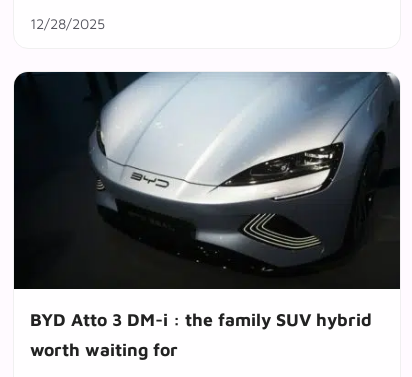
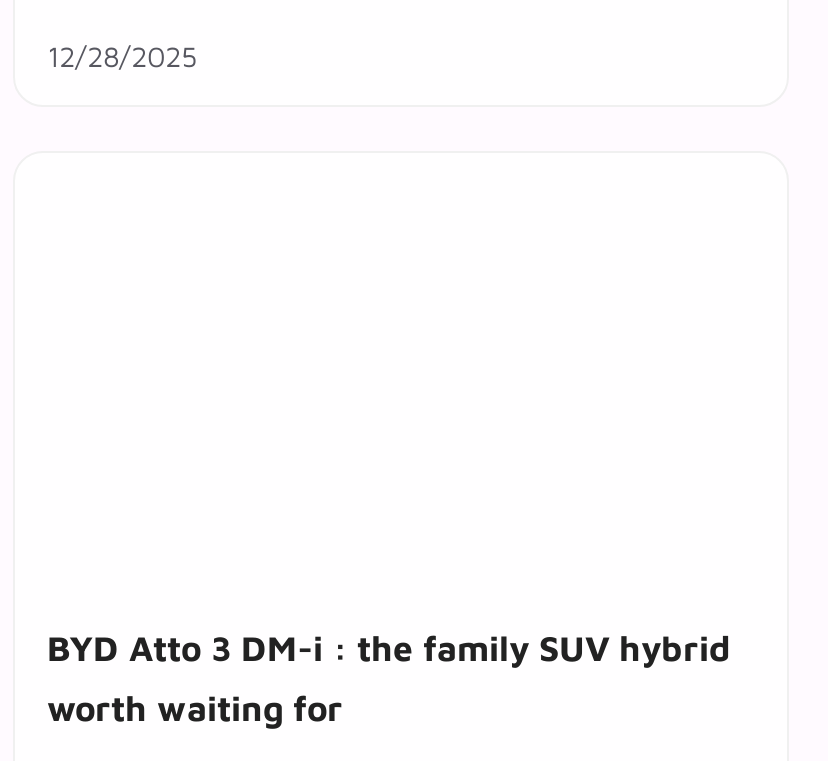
- [image]
